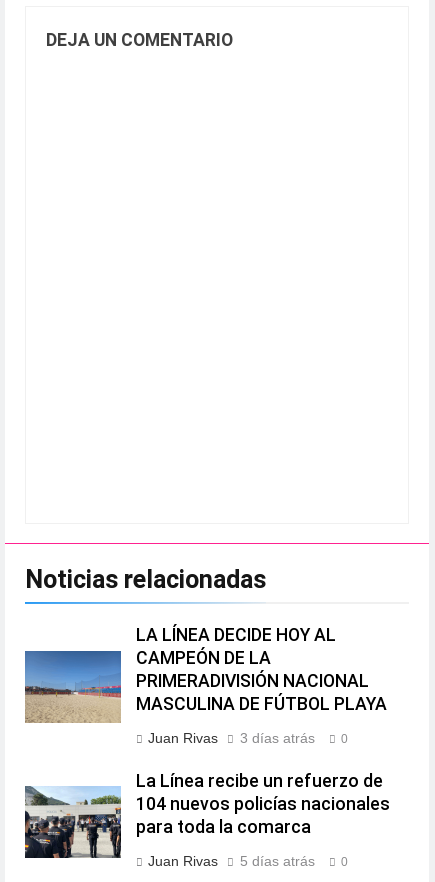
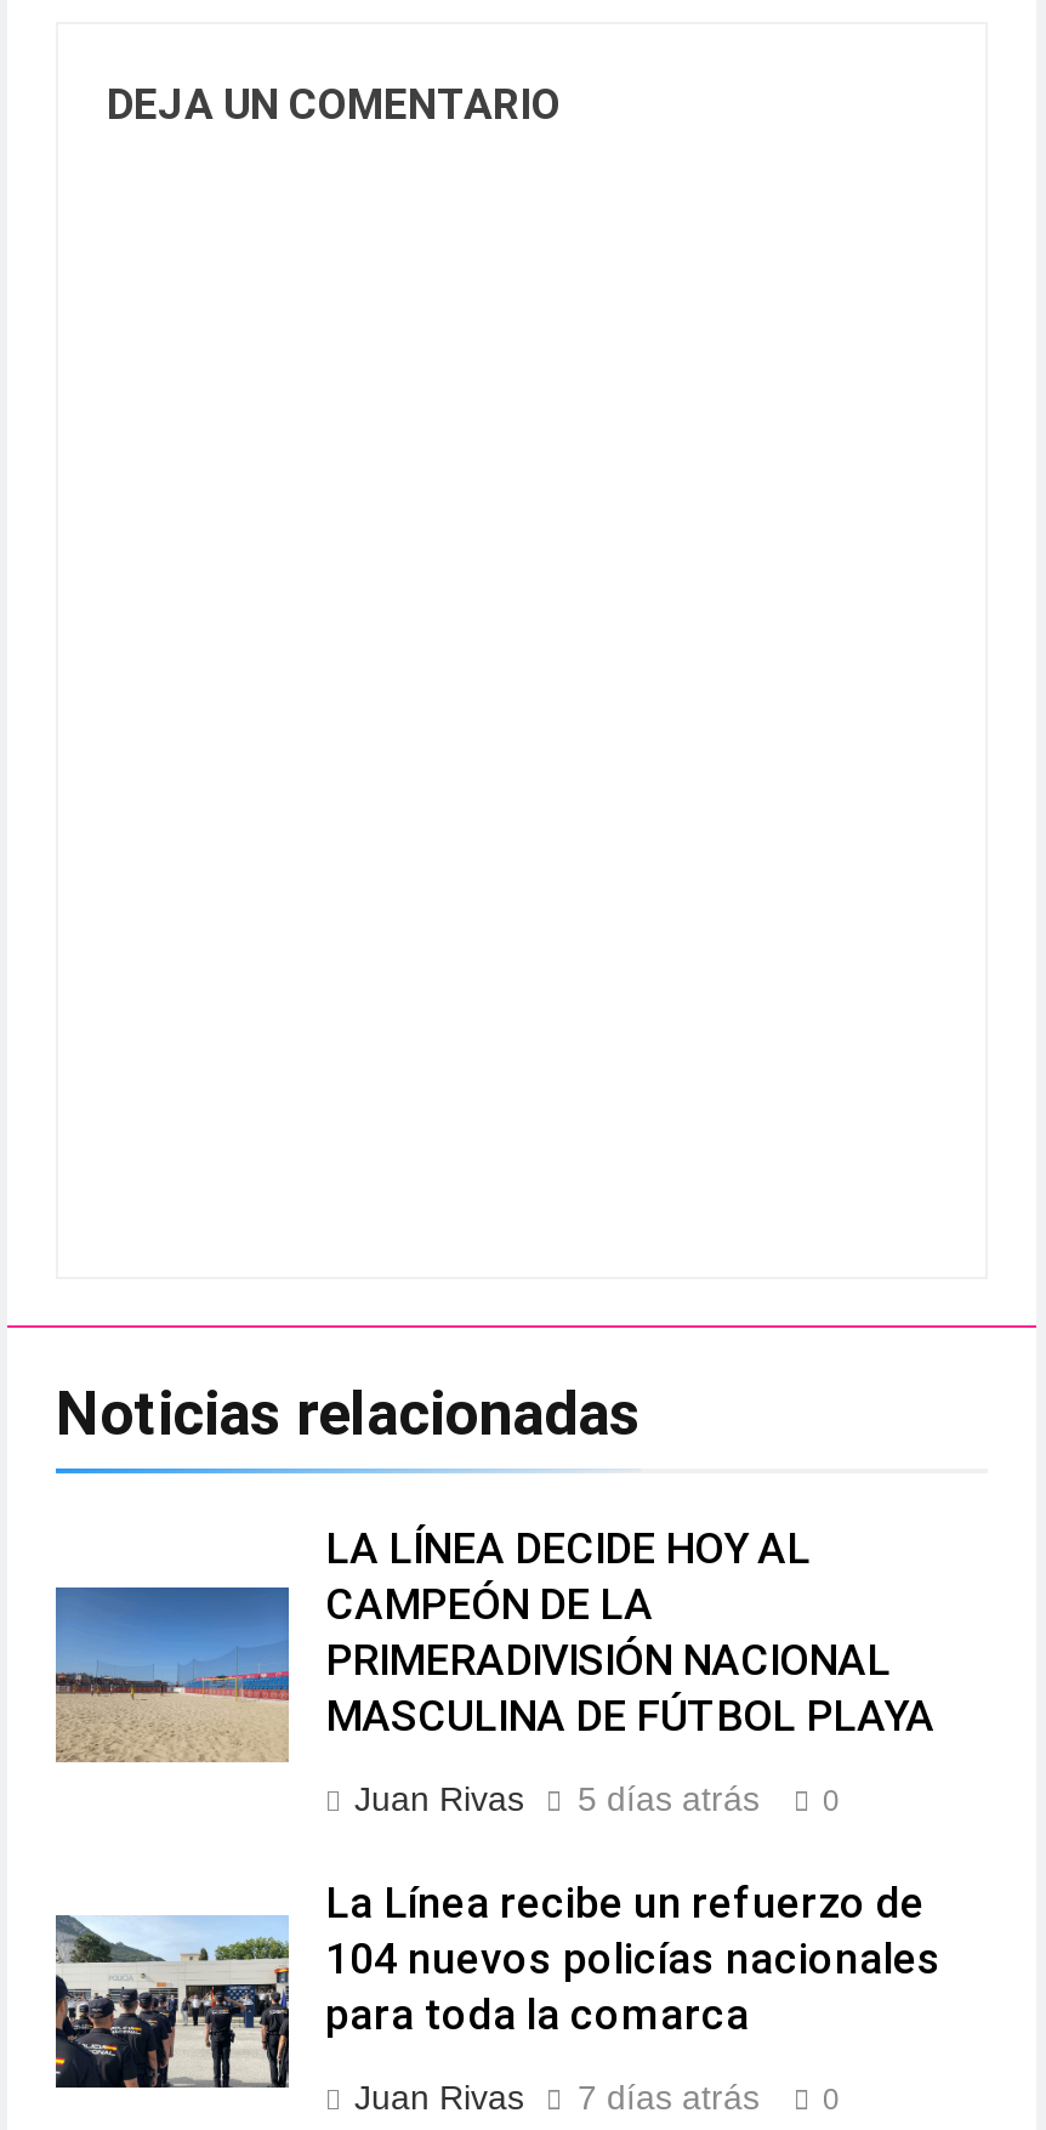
- Juan Rivas 3 días atrás 0
+ Juan Rivas 5 días atrás 0

- Juan Rivas 5 días atrás 0
+ Juan Rivas 7 días atrás 0
